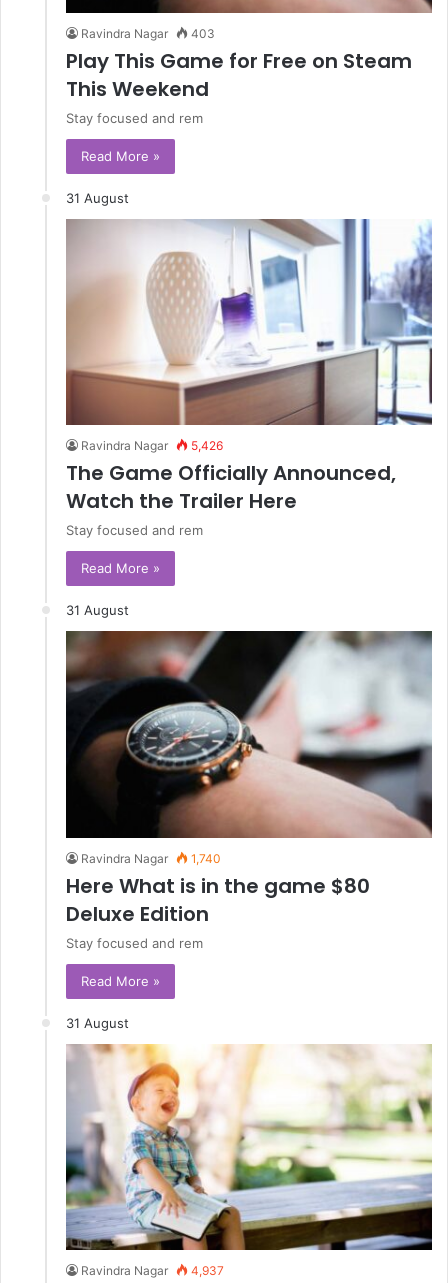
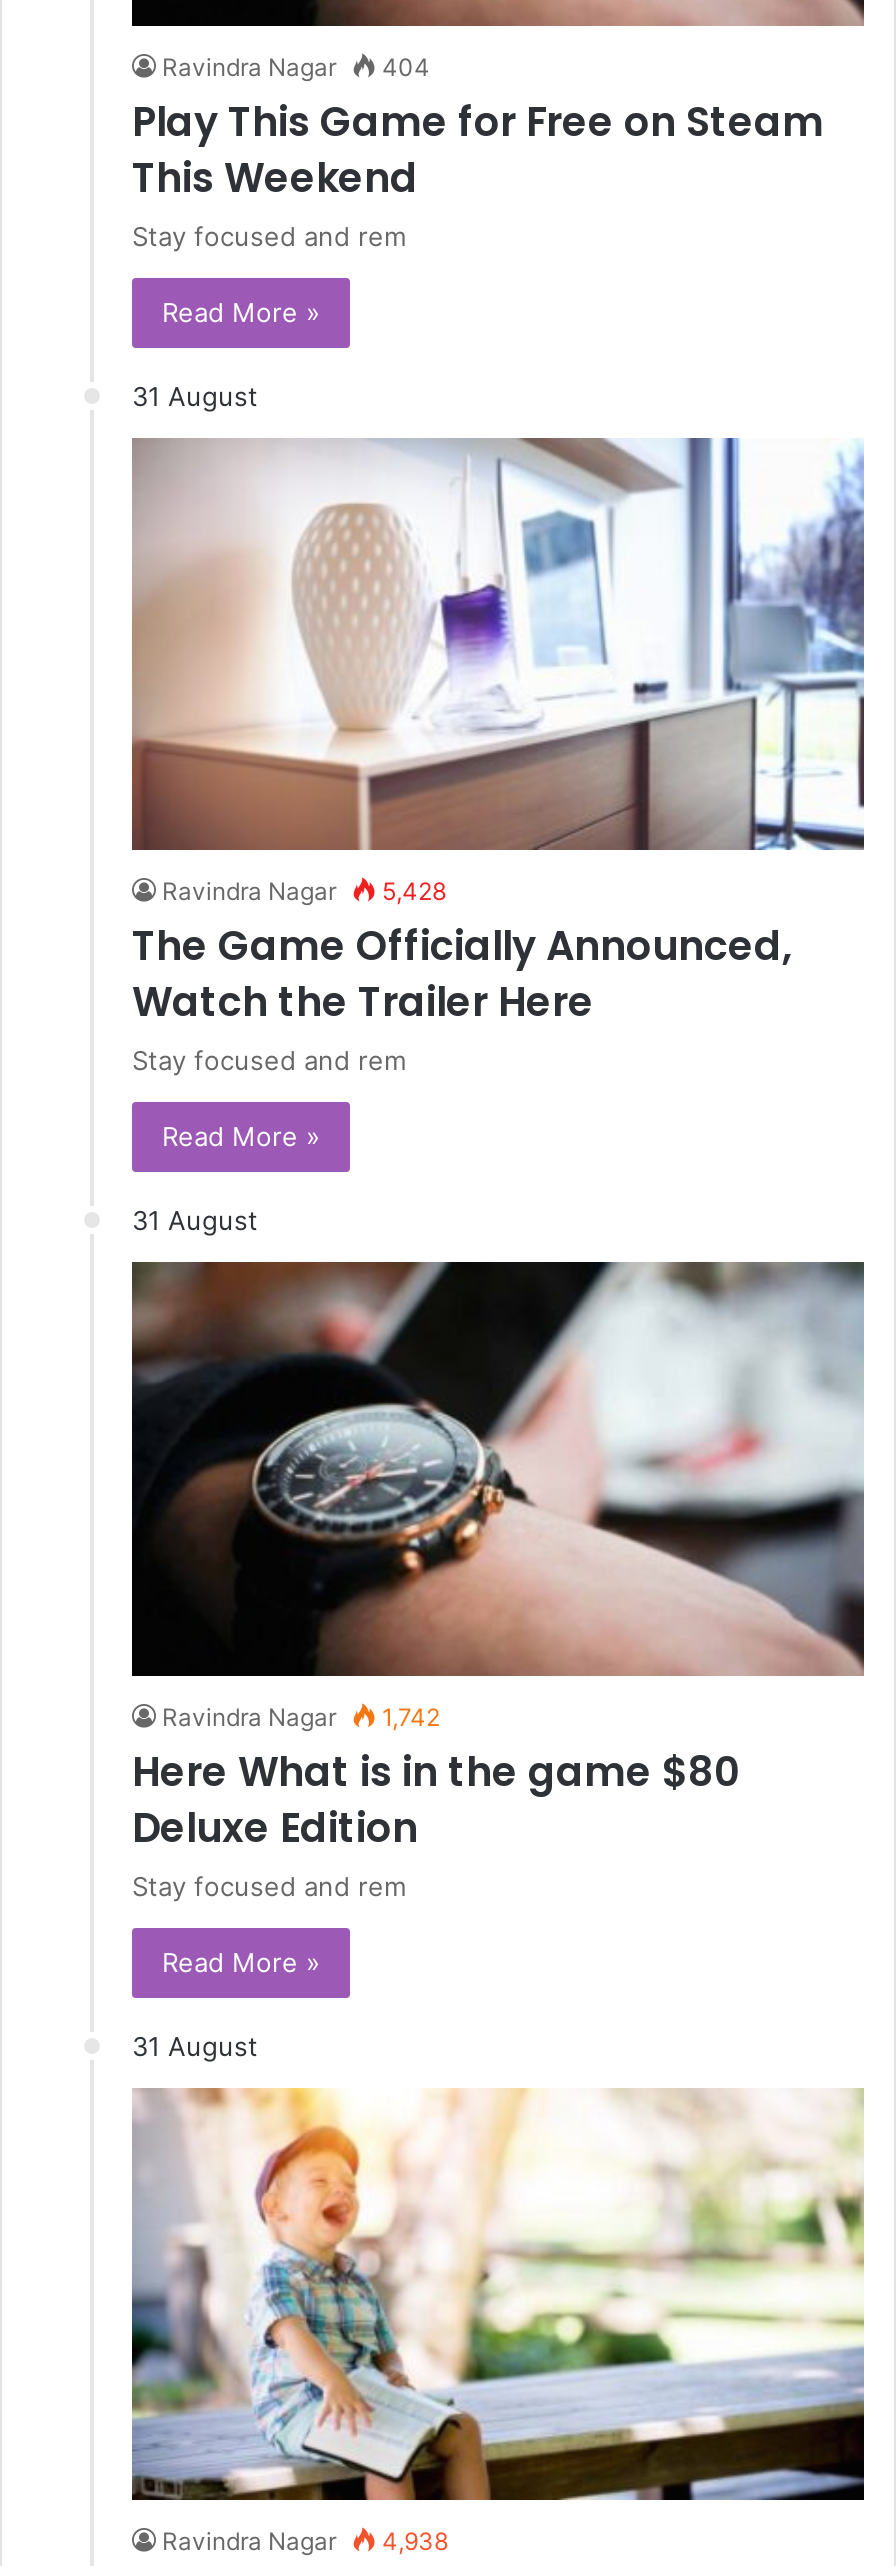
- Ravindra Nagar 403
+ Ravindra Nagar 404

- Ravindra Nagar 5,426
+ Ravindra Nagar 5,428

- Ravindra Nagar 1,740
+ Ravindra Nagar 1,742

- Ravindra Nagar 4,937
+ Ravindra Nagar 4,938
